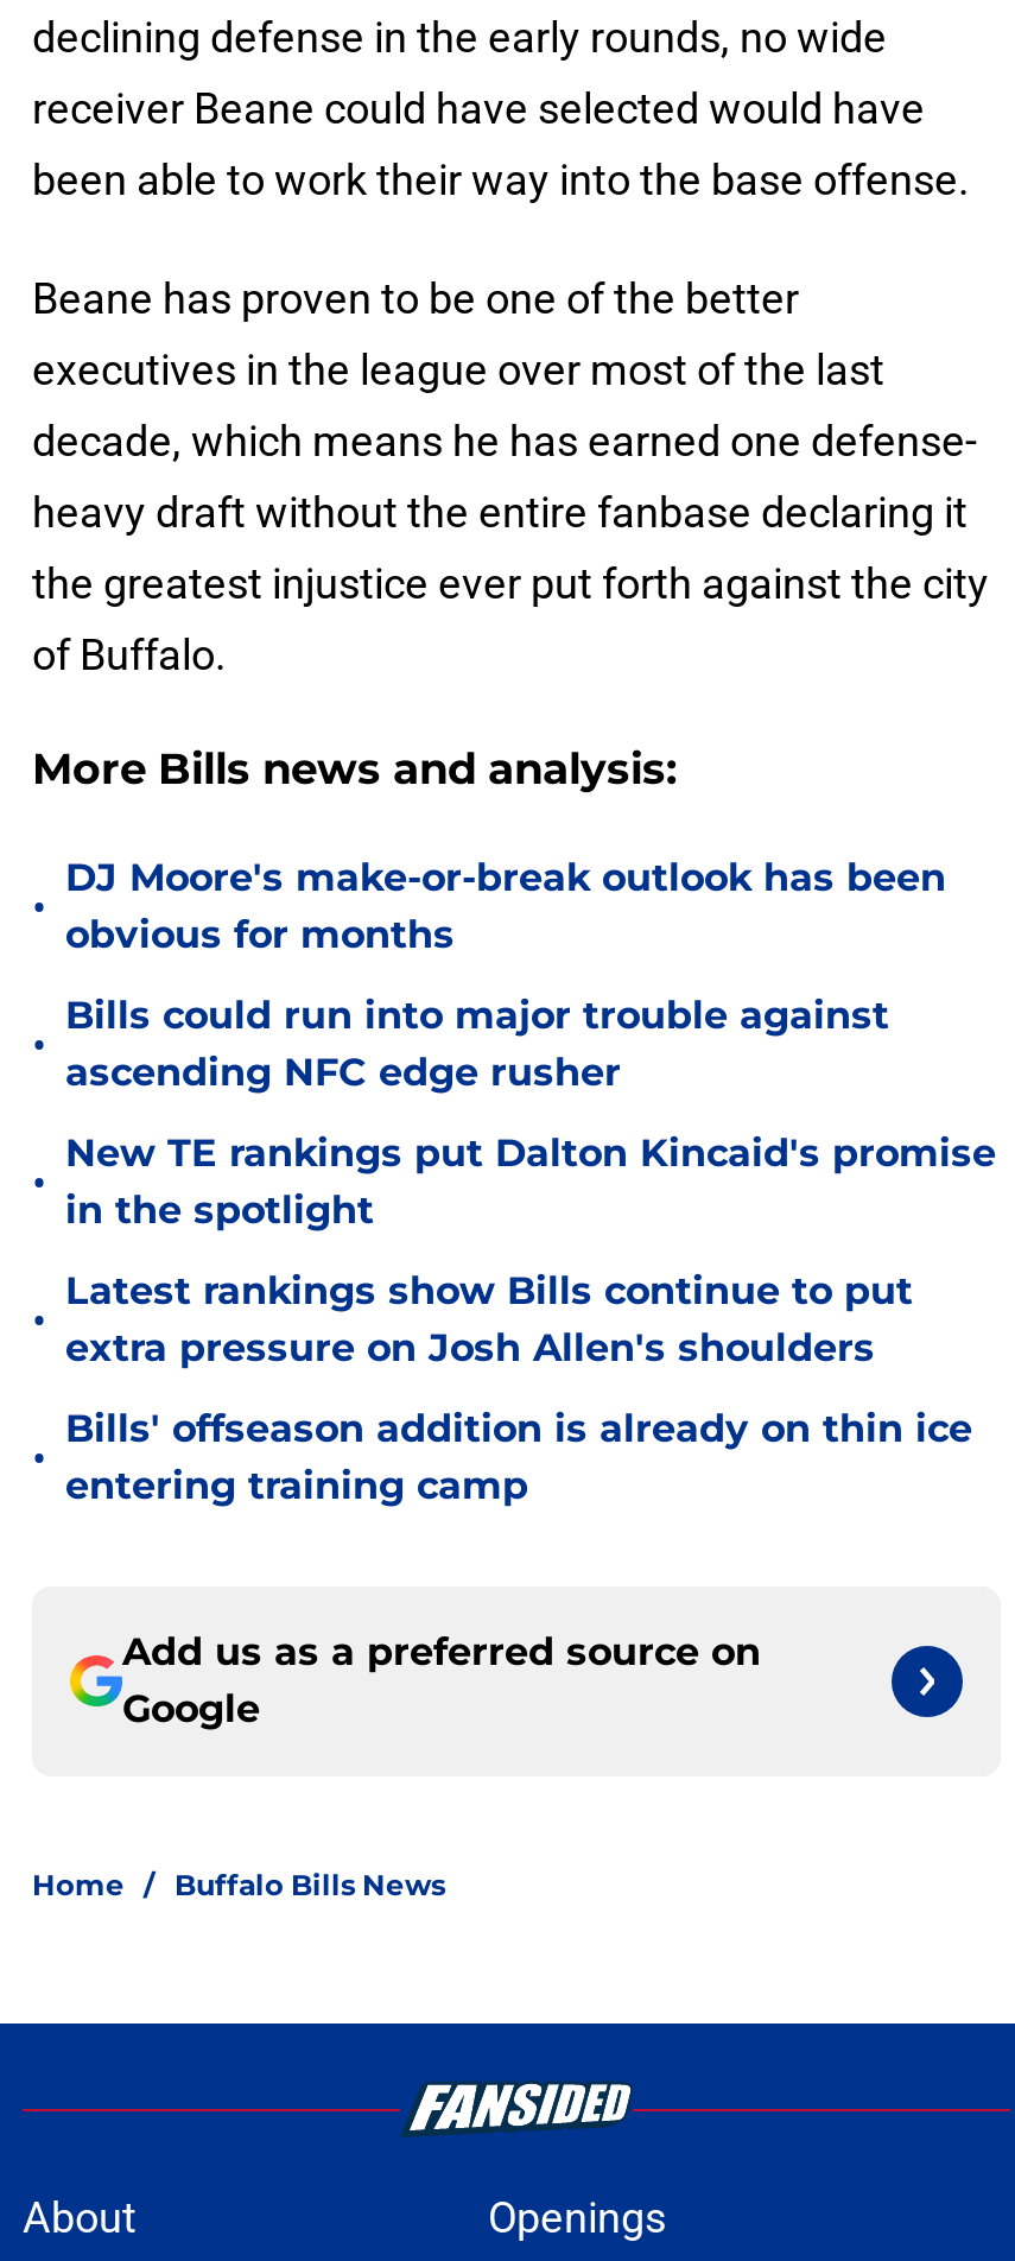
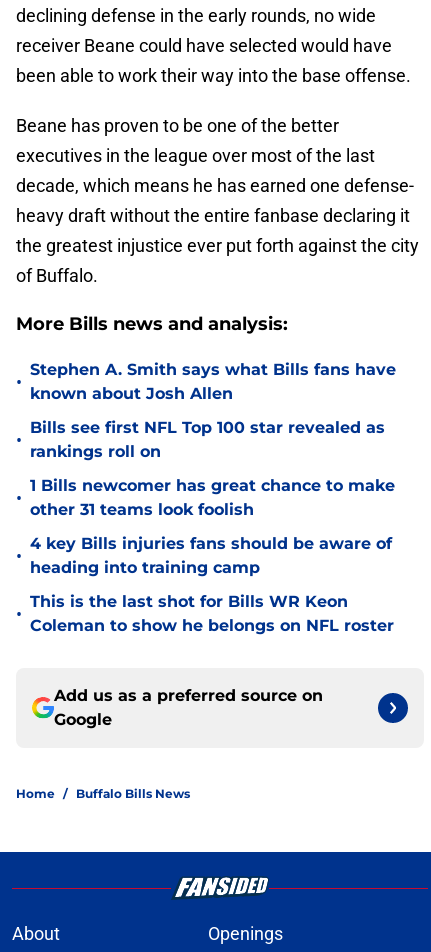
- DJ Moore's make-or-break outlook has been
- obvious for months
+ Stephen A. Smith says what Bills fans have
+ known about Josh Allen

- Bills could run into major trouble against
- ascending NFC edge rusher
+ Bills see first NFL Top 100 star revealed as
+ rankings roll on

- New TE rankings put Dalton Kincaid's promise
- in the spotlight
+ 1 Bills newcomer has great chance to make
+ other 31 teams look foolish

- Latest rankings show Bills continue to put
- extra pressure on Josh Allen's shoulders
+ 4 key Bills injuries fans should be aware of
+ heading into training camp

- Bills' offseason addition is already on thin ice
- entering training camp
+ This is the last shot for Bills WR Keon
+ Coleman to show he belongs on NFL roster
